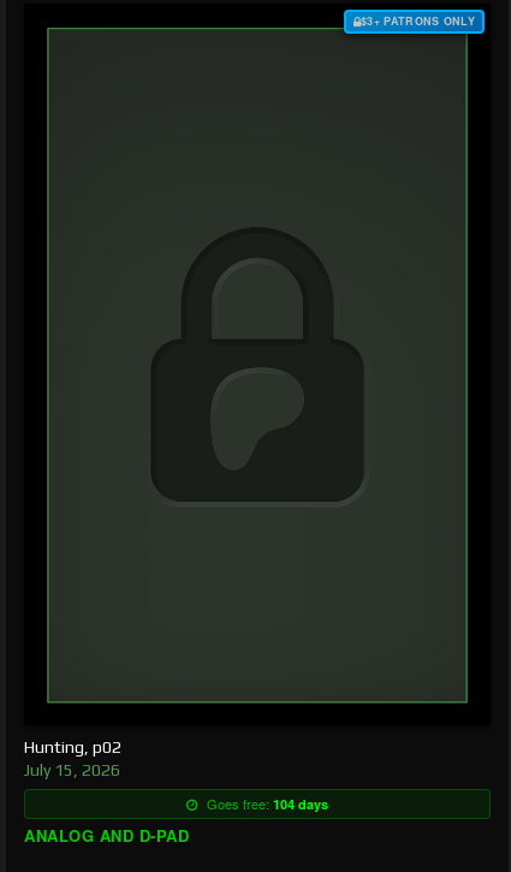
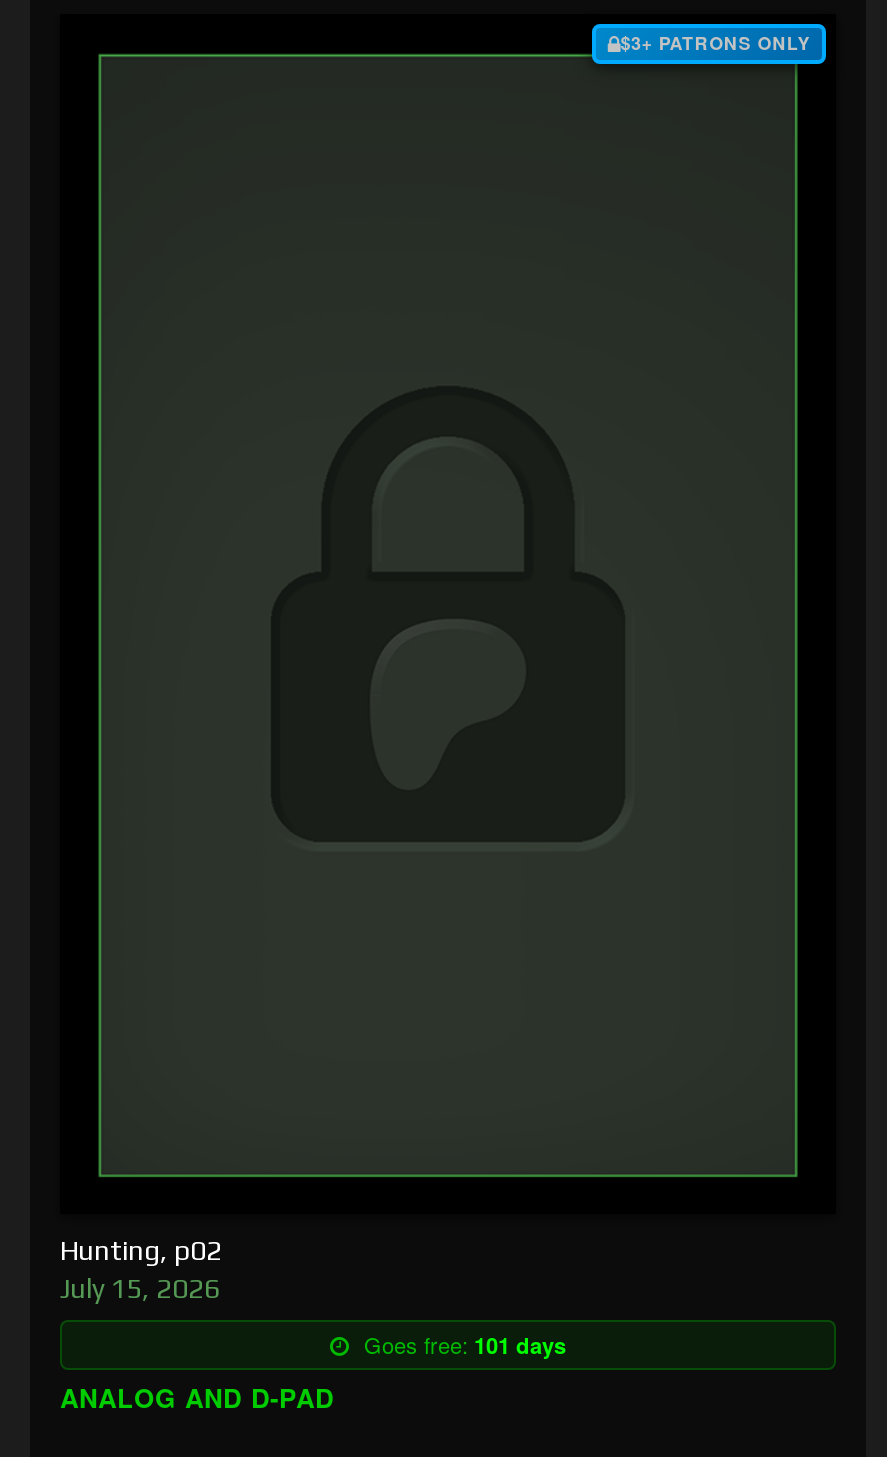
- Goes free: 104 days
+ Goes free: 101 days
